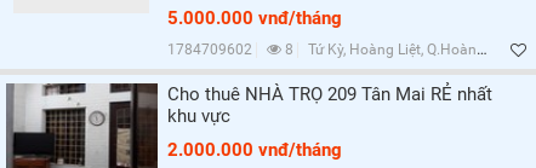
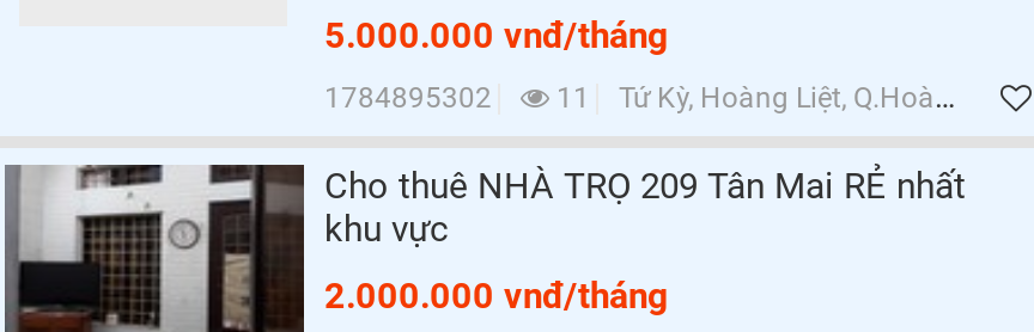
- 1784709602
+ 1784895302

- 8
+ 11
